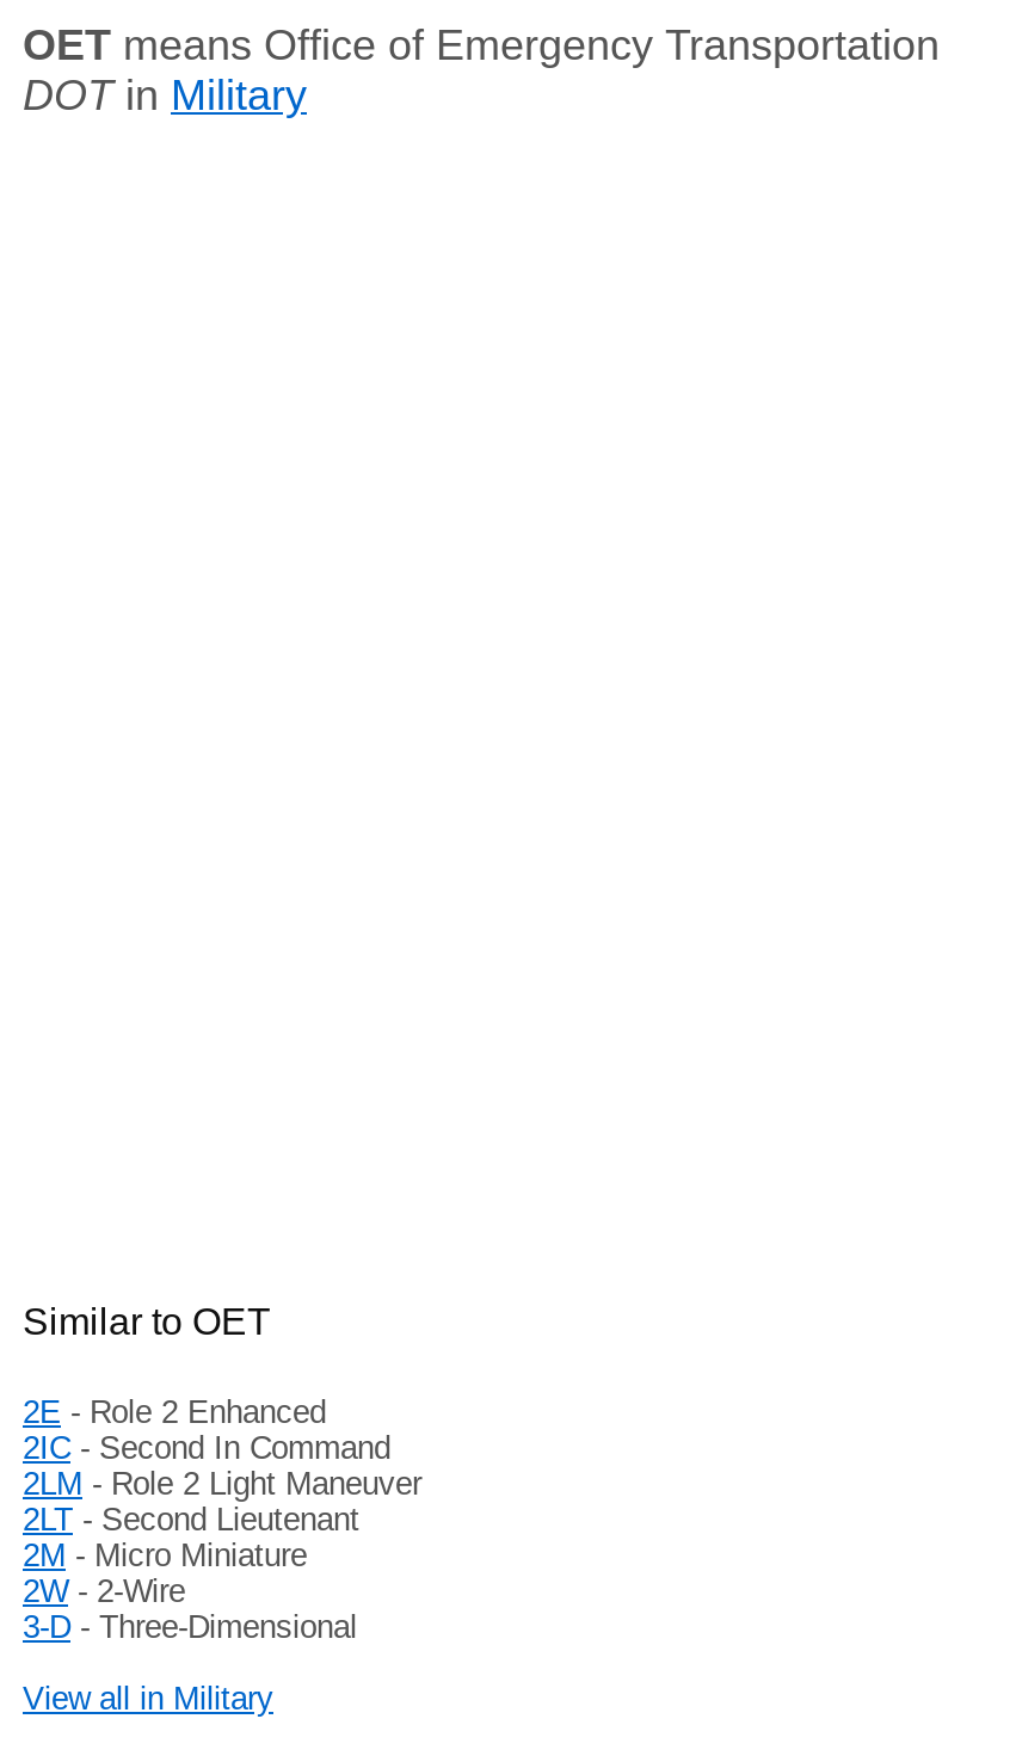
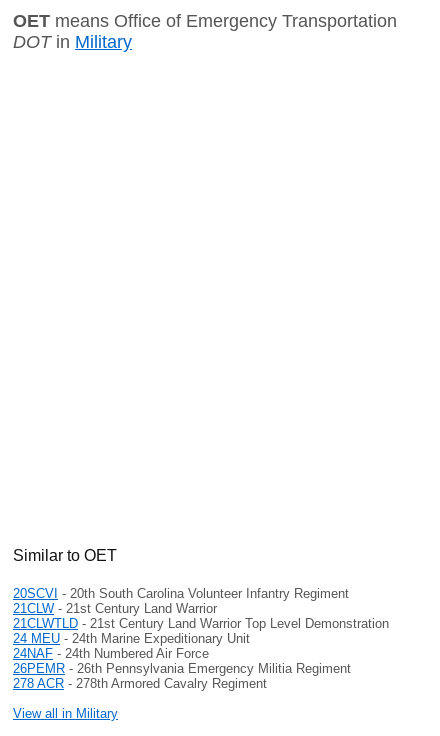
- 2E - Role 2 Enhanced
- 2IC - Second In Command
- 2LM - Role 2 Light Maneuver
- 2LT - Second Lieutenant
- 2M - Micro Miniature
- 2W - 2-Wire
- 3-D - Three-Dimensional
+ 20SCVI - 20th South Carolina Volunteer Infantry Regiment
+ 21CLW - 21st Century Land Warrior
+ 21CLWTLD - 21st Century Land Warrior Top Level Demonstration
+ 24 MEU - 24th Marine Expeditionary Unit
+ 24NAF - 24th Numbered Air Force
+ 26PEMR - 26th Pennsylvania Emergency Militia Regiment
+ 278 ACR - 278th Armored Cavalry Regiment
